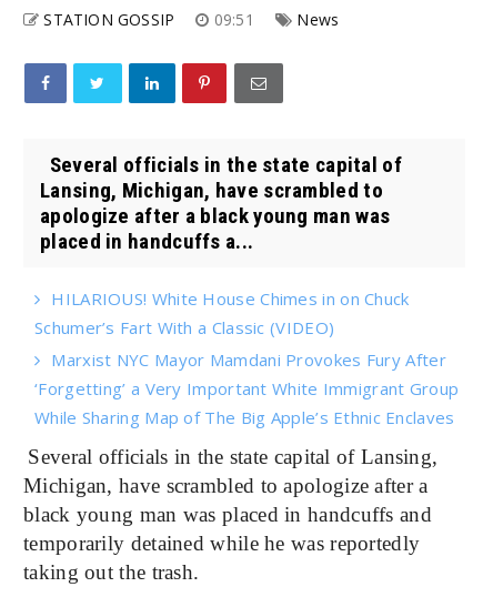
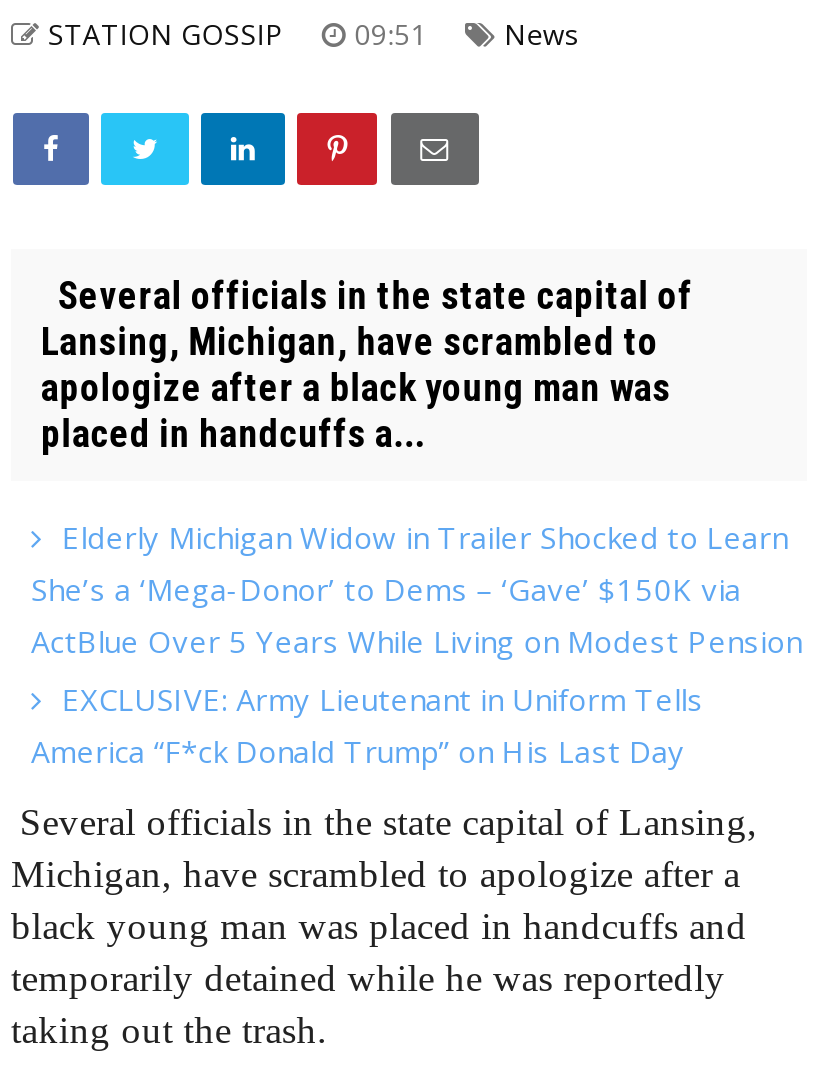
- HILARIOUS! White House Chimes in on Chuck
- Schumer’s Fart With a Classic (VIDEO)
- Marxist NYC Mayor Mamdani Provokes Fury After
- ‘Forgetting’ a Very Important White Immigrant Group
- While Sharing Map of The Big Apple’s Ethnic Enclaves
+ Elderly Michigan Widow in Trailer Shocked to Learn
+ She’s a ‘Mega-Donor’ to Dems – ‘Gave’ $150K via
+ ActBlue Over 5 Years While Living on Modest Pension
+ EXCLUSIVE: Army Lieutenant in Uniform Tells
+ America “F*ck Donald Trump” on His Last Day
